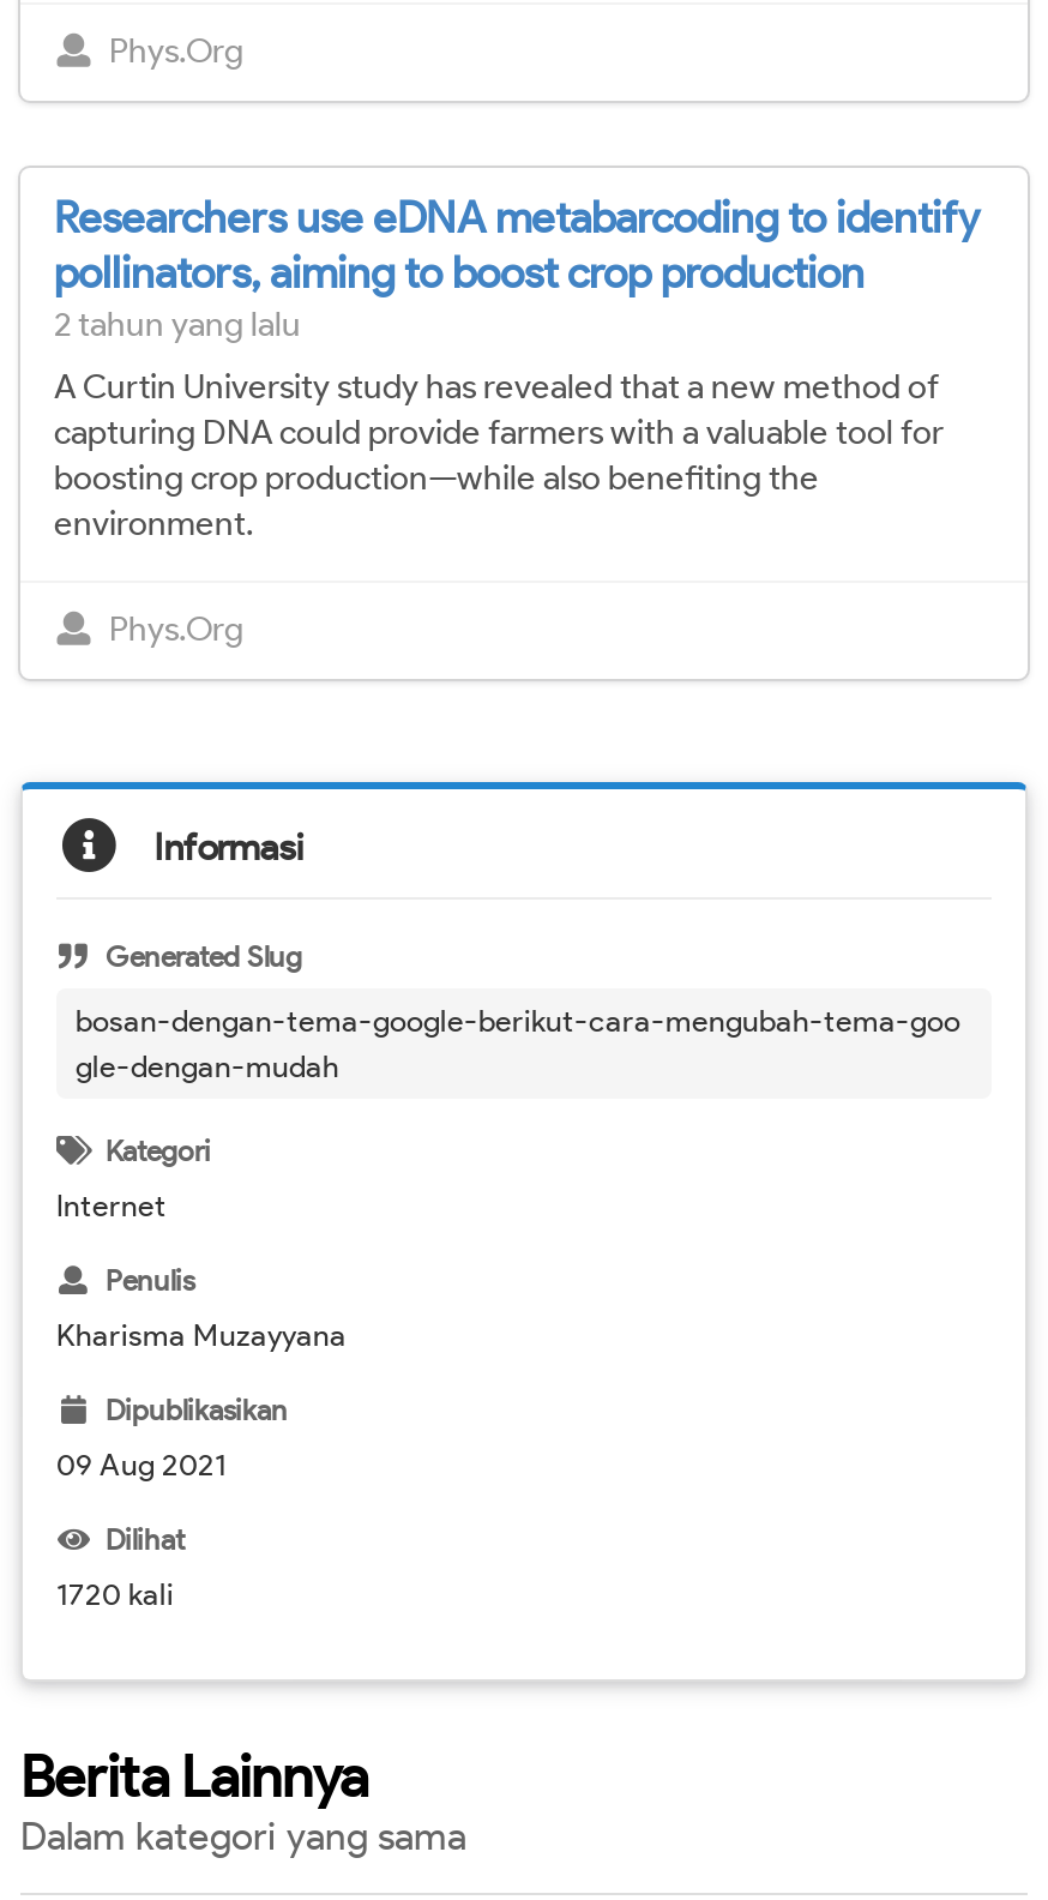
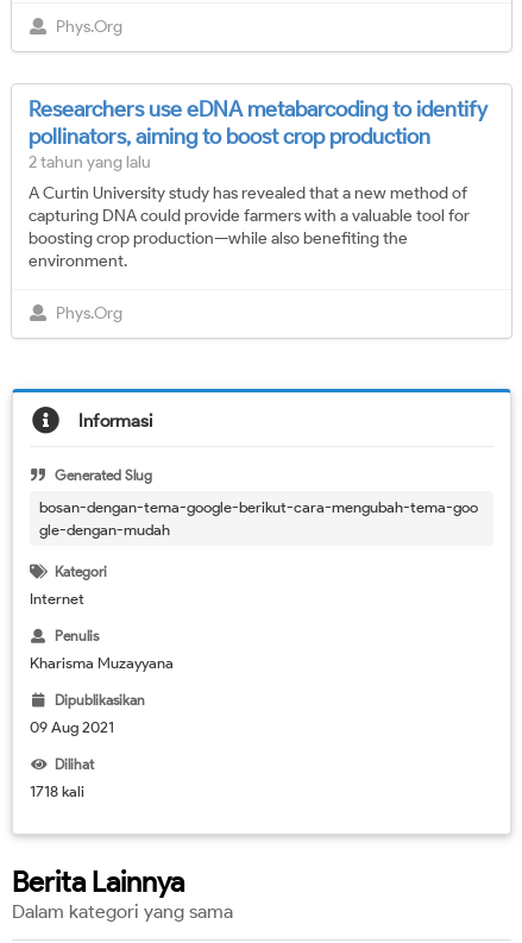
- 1720 kali
+ 1718 kali
